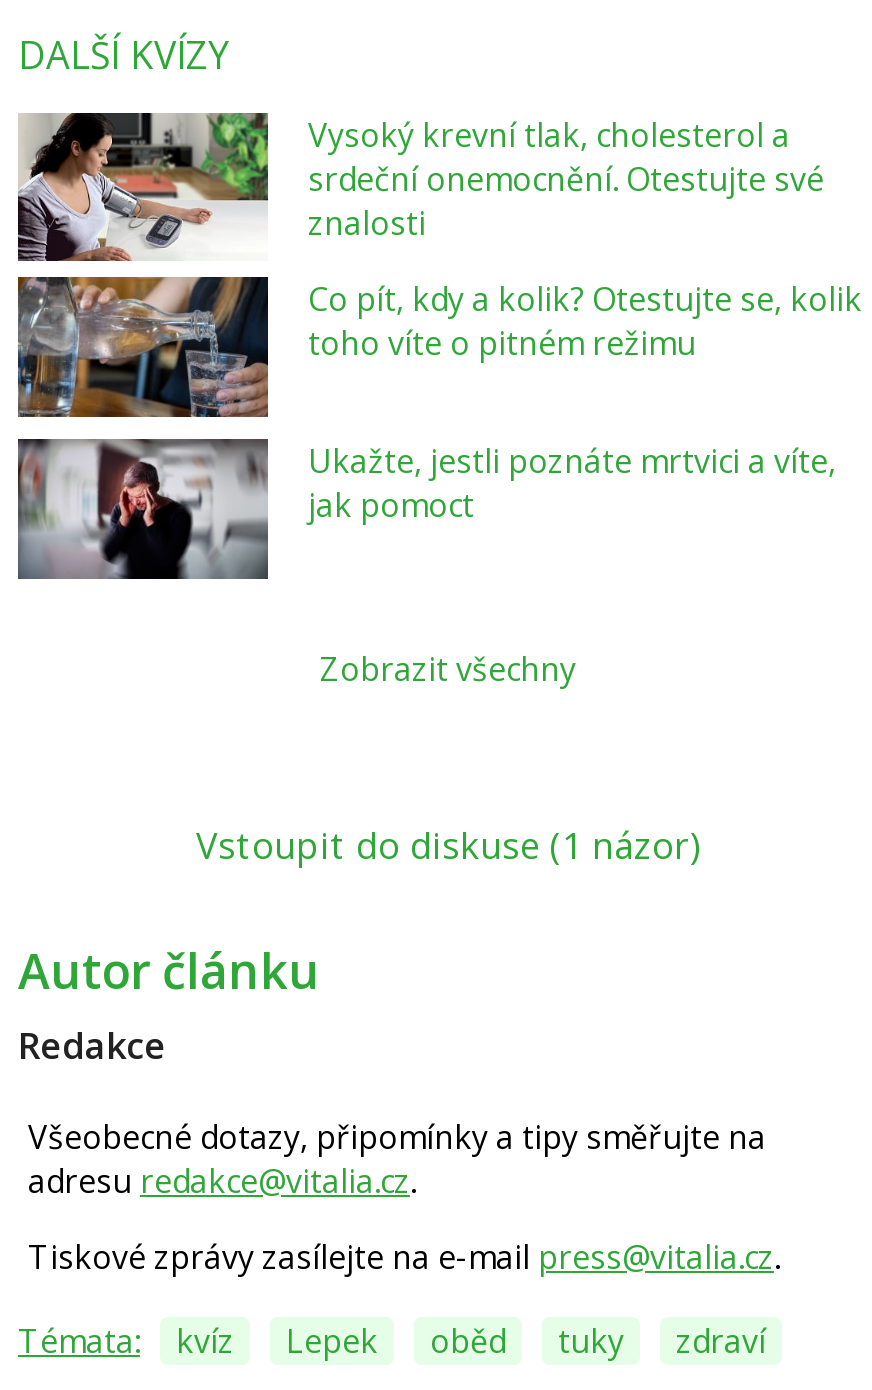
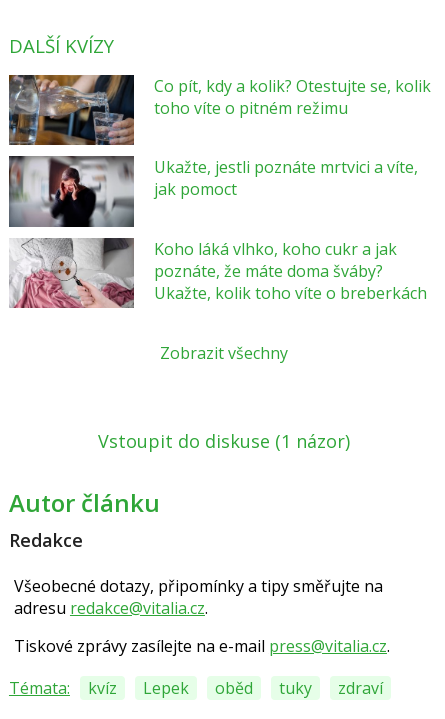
- [image]
- Vysoký krevní tlak, cholesterol a
- srdeční onemocnění. Otestujte své
- znalosti

moved up: [image] | Co pít, kdy a kolik? Otestujte se, kolik | toho víte o pitném režimu | Ukažte, jestli poznáte mrtvici a víte, | jak pomoct

+ [image]
+ Koho láká vlhko, koho cukr a jak
+ poznáte, že máte doma šváby?
+ Ukažte, kolik toho víte o breberkách
